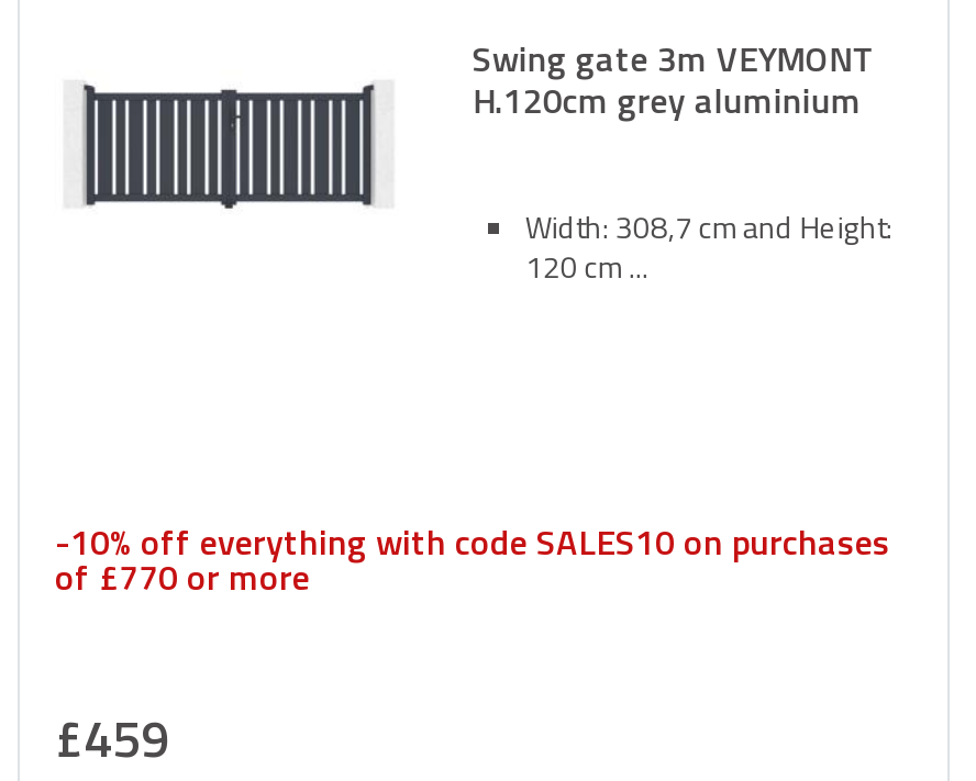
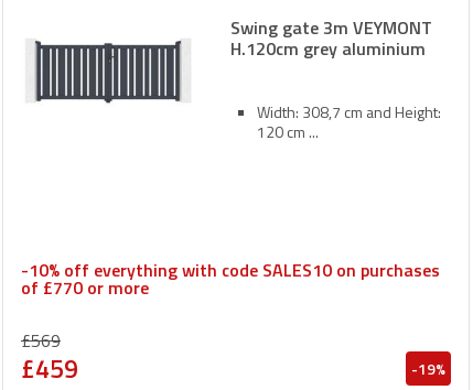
+ £569

+ -19%
